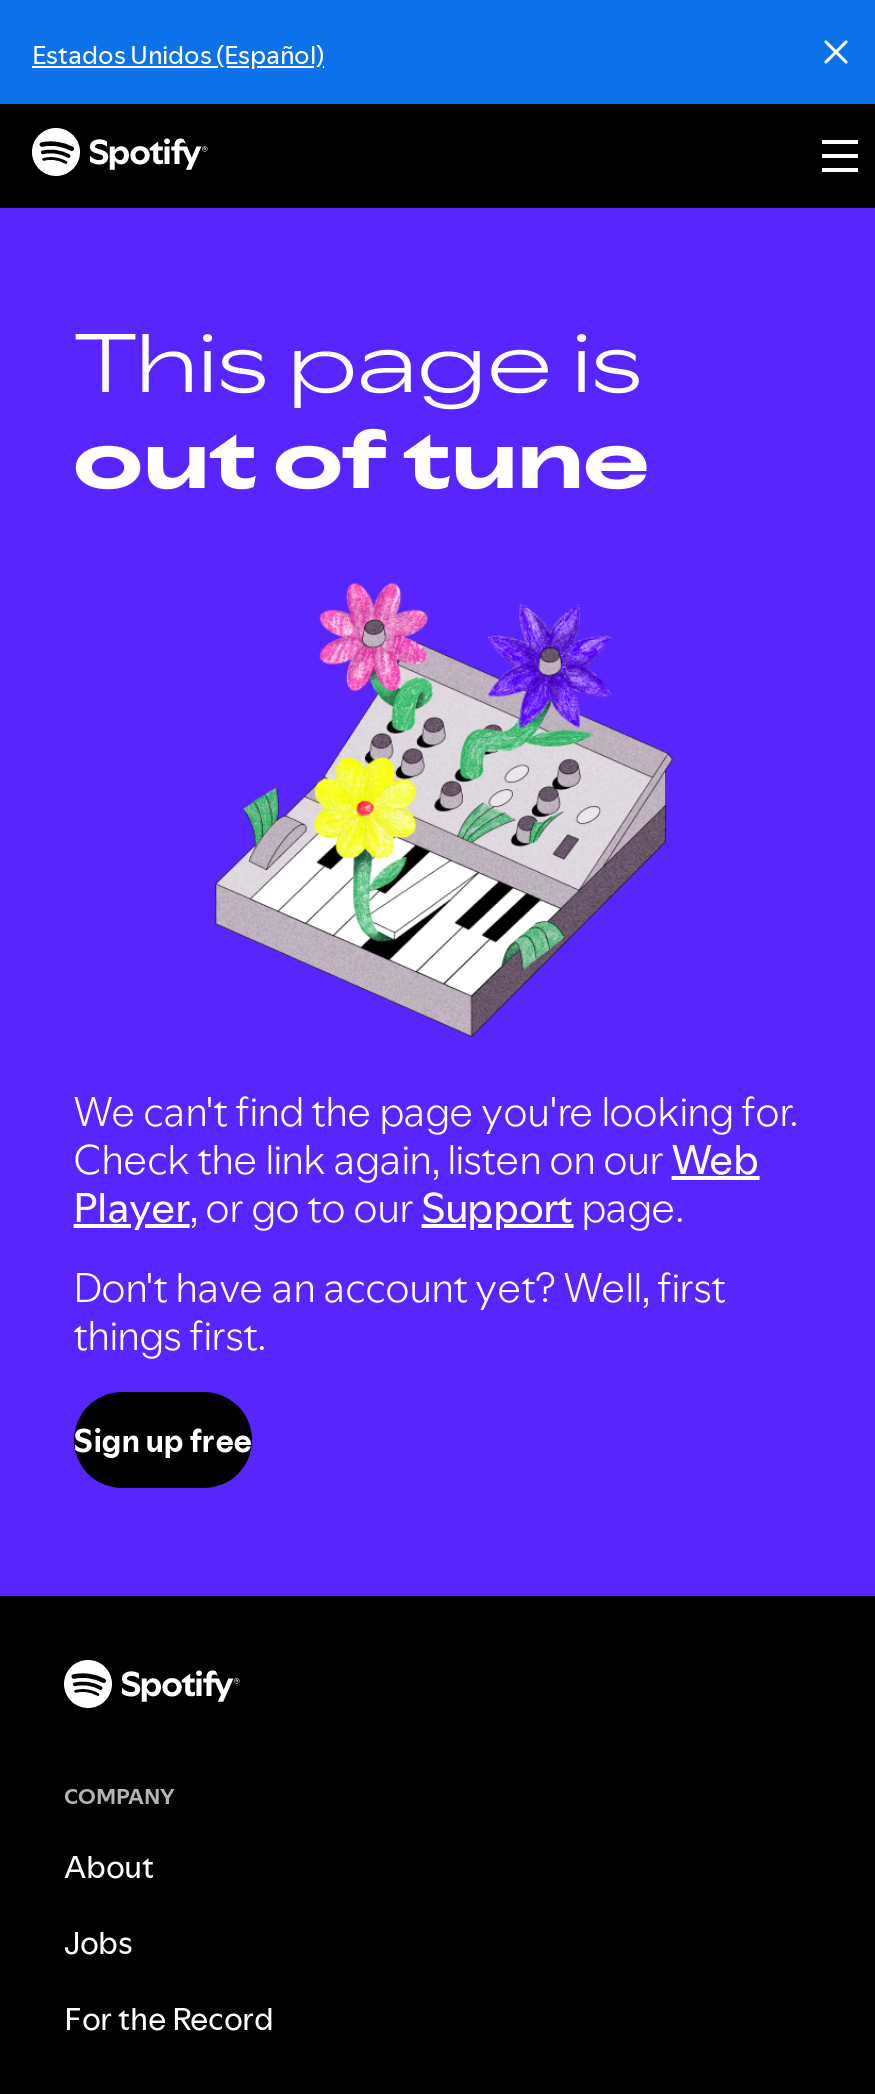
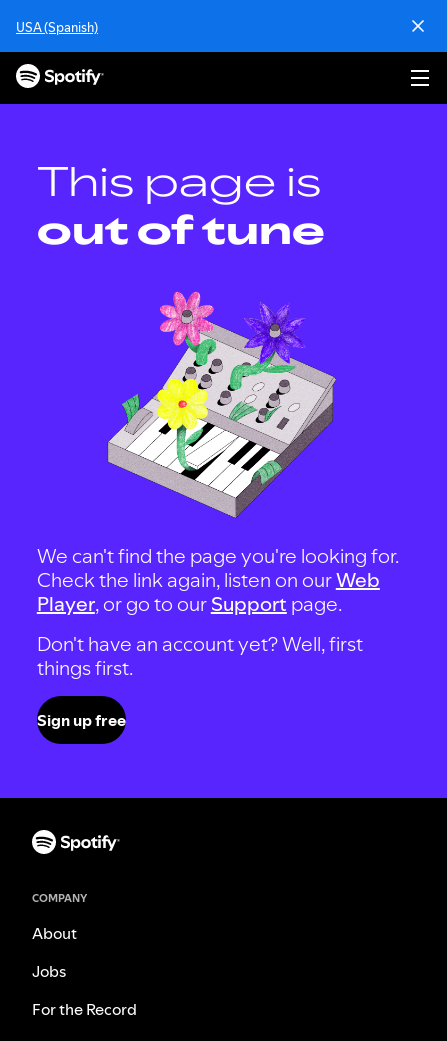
- Estados Unidos (Español)
+ USA (Spanish)
